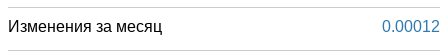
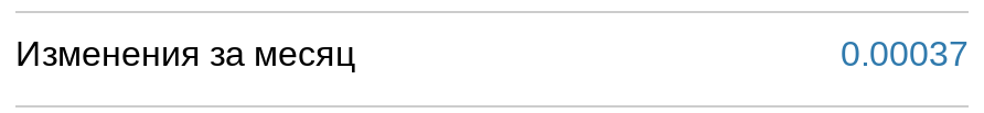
- 0.00012
+ 0.00037
